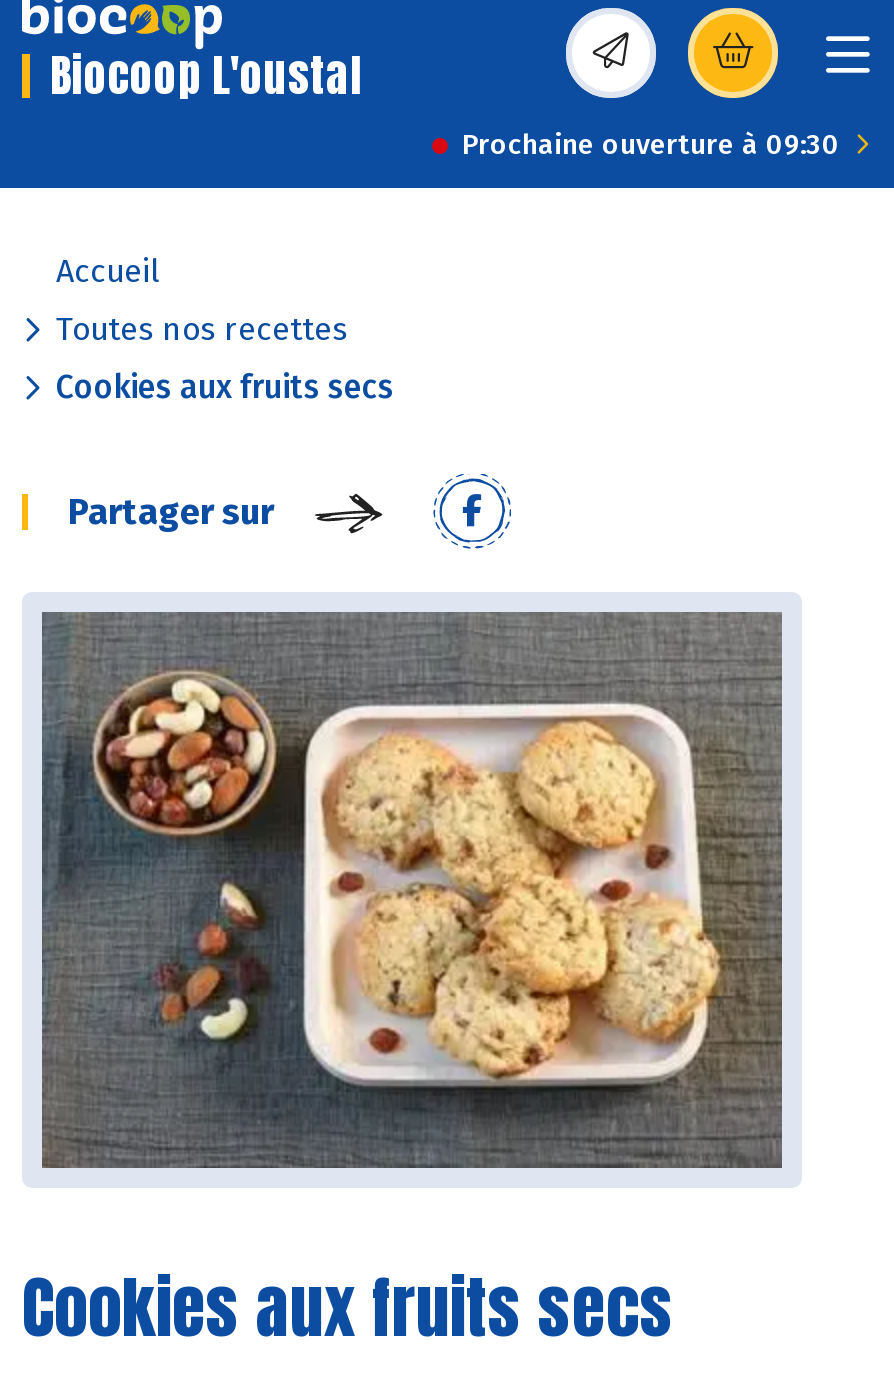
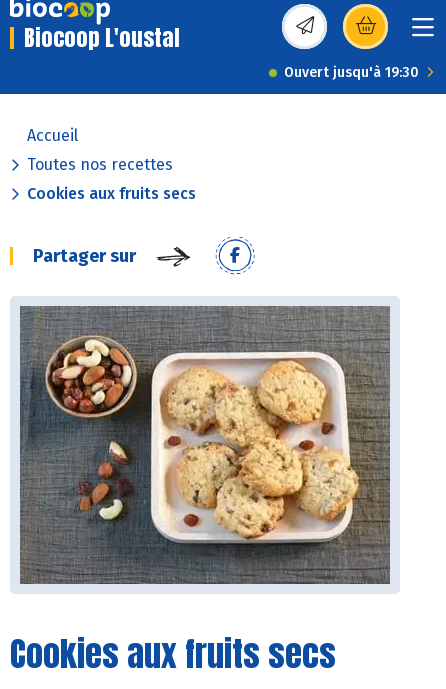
- Prochaine ouverture à 09:30
+ Ouvert jusqu'à 19:30
